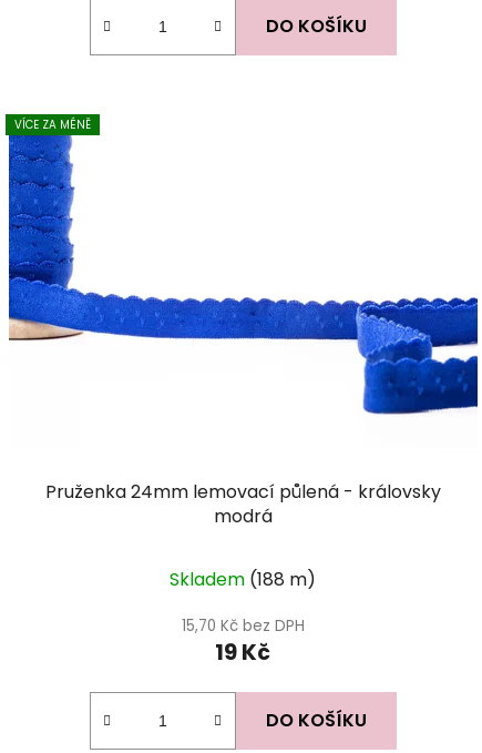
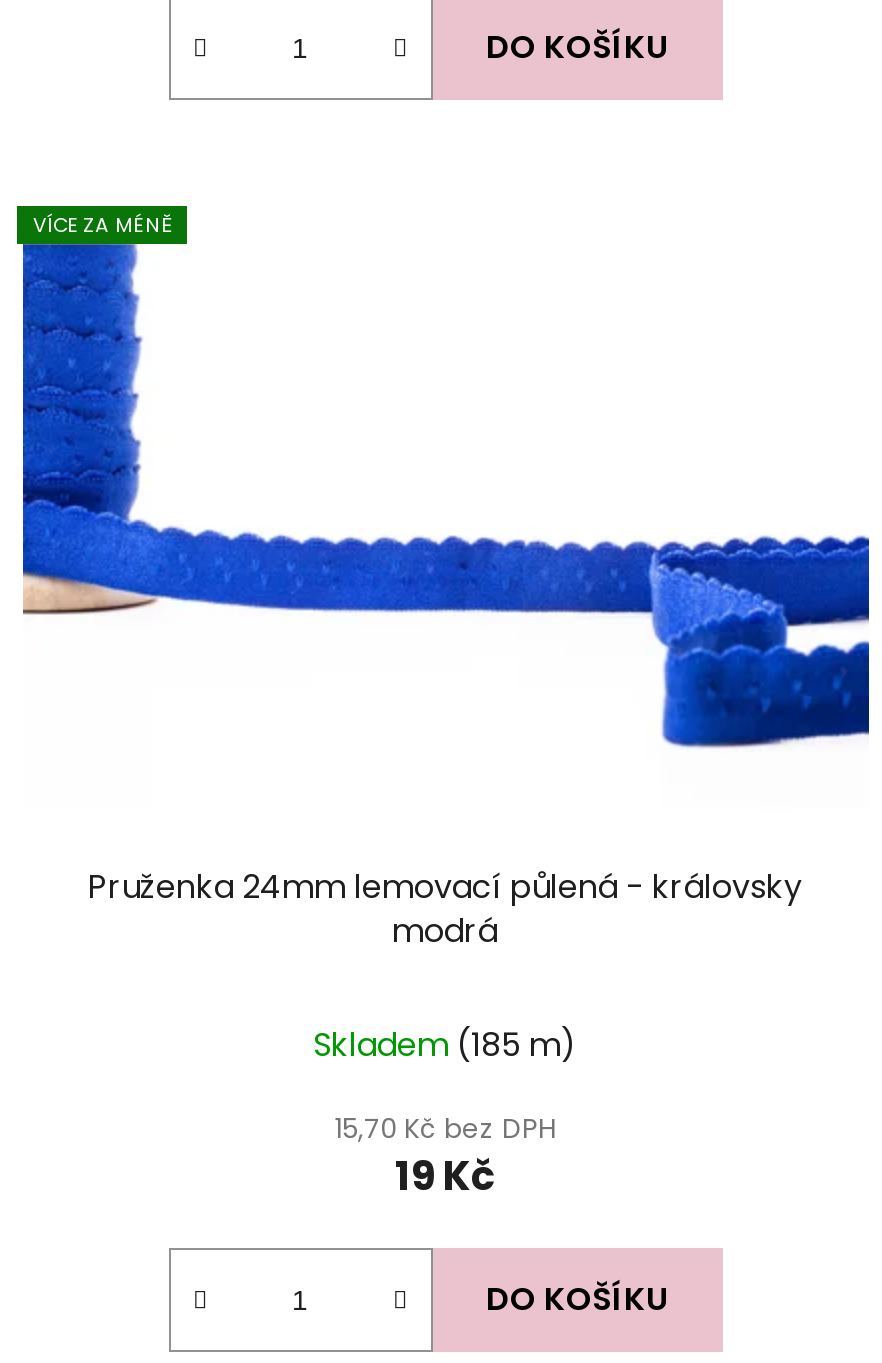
- Skladem (188 m)
+ Skladem (185 m)
